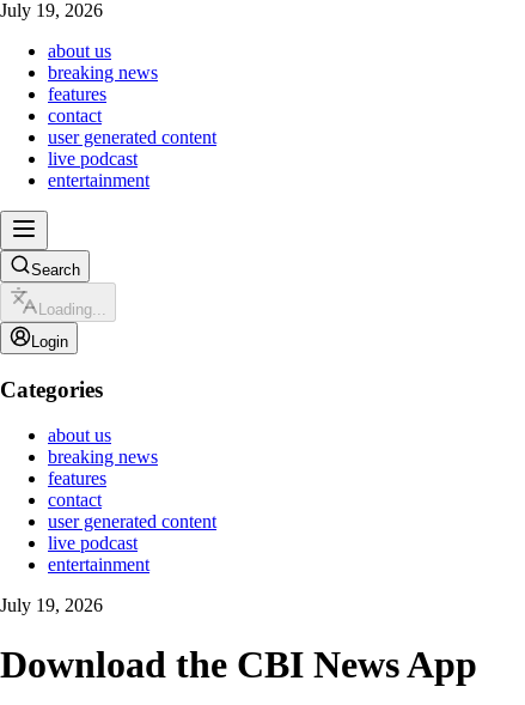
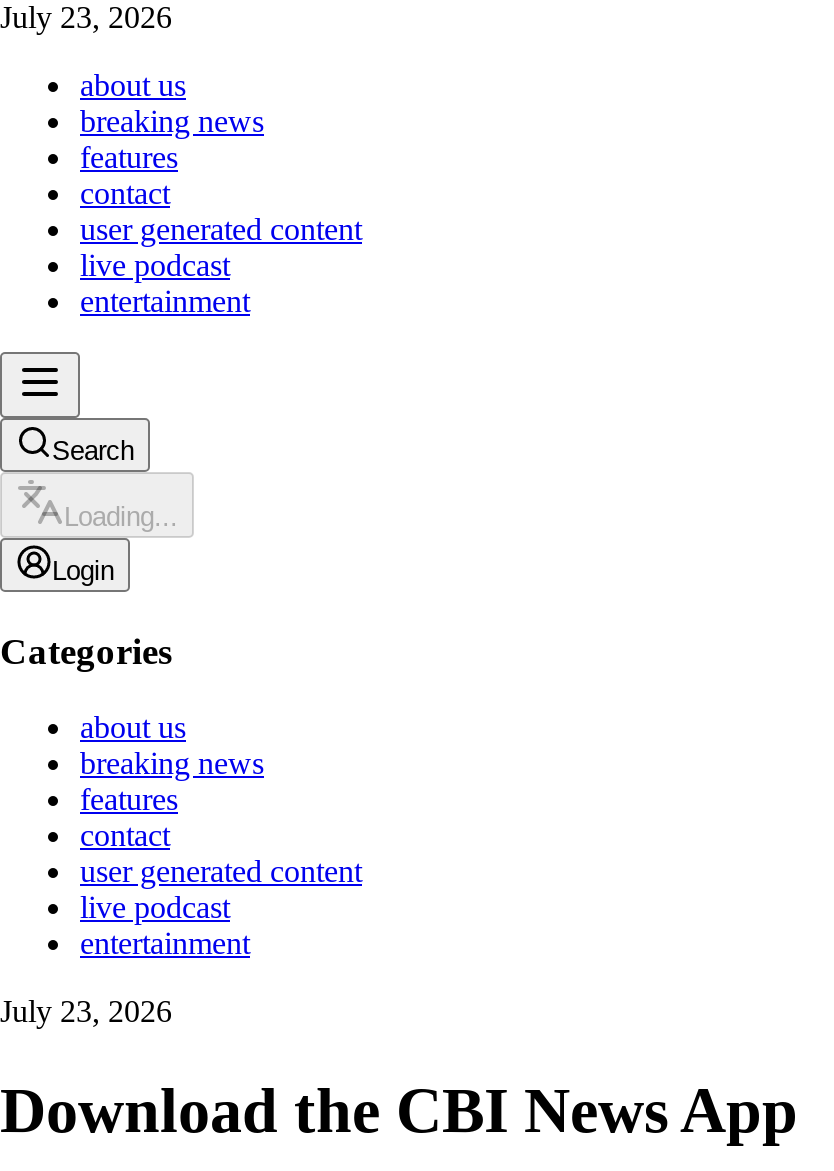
- July 19, 2026
+ July 23, 2026

- July 19, 2026
+ July 23, 2026
